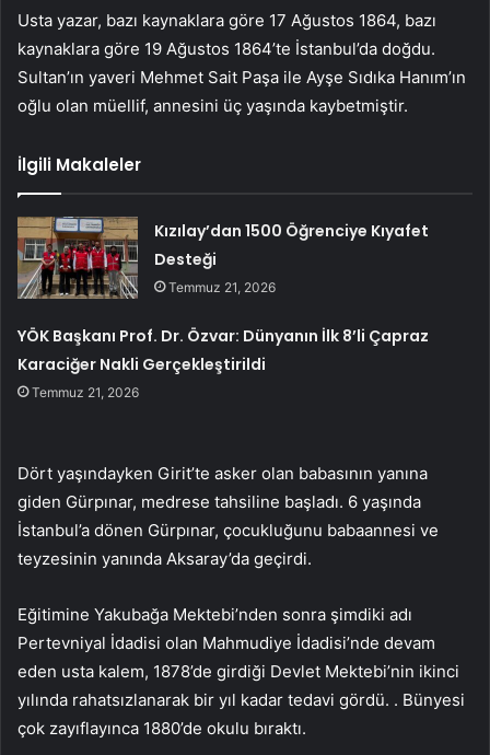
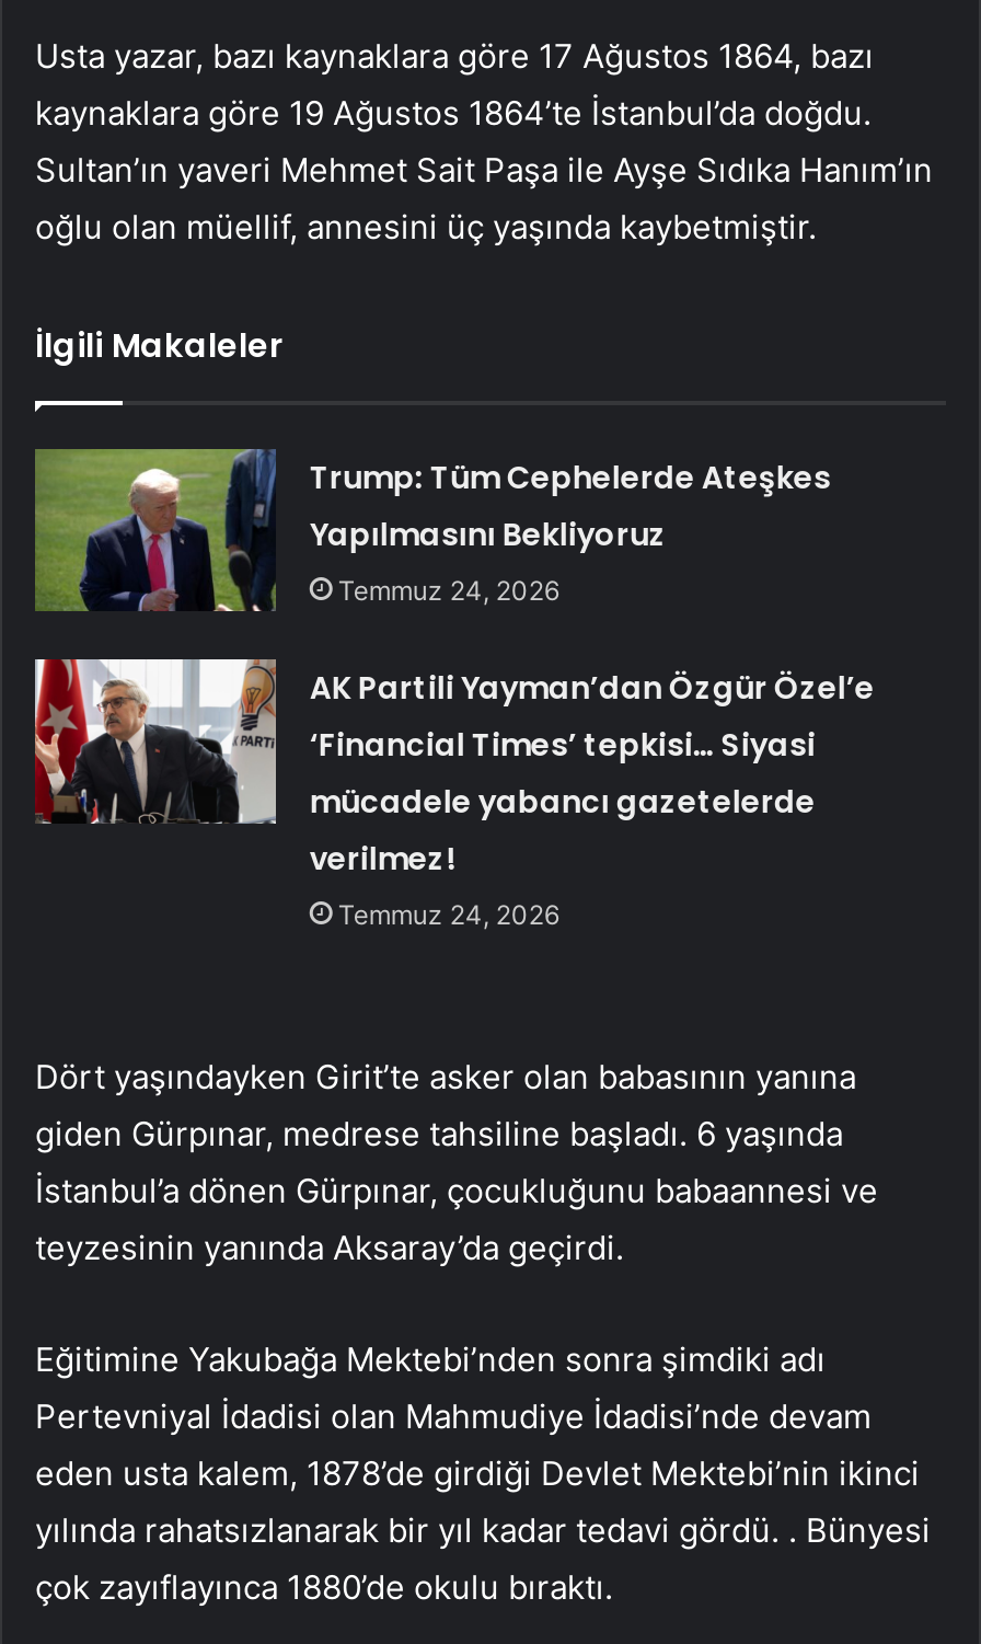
- [image]
- Kızılay’dan 1500 Öğrenciye Kıyafet
- Desteği
- Temmuz 21, 2026
+ [image]
+ Trump: Tüm Cephelerde Ateşkes
+ Yapılmasını Bekliyoruz
+ Temmuz 24, 2026

- YÖK Başkanı Prof. Dr. Özvar: Dünyanın İlk 8’li Çapraz
- Karaciğer Nakli Gerçekleştirildi
- Temmuz 21, 2026
+ AK Partili Yayman’dan Özgür Özel’e
+ ‘Financial Times’ tepkisi… Siyasi
+ mücadele yabancı gazetelerde
+ verilmez!
+ Temmuz 24, 2026
